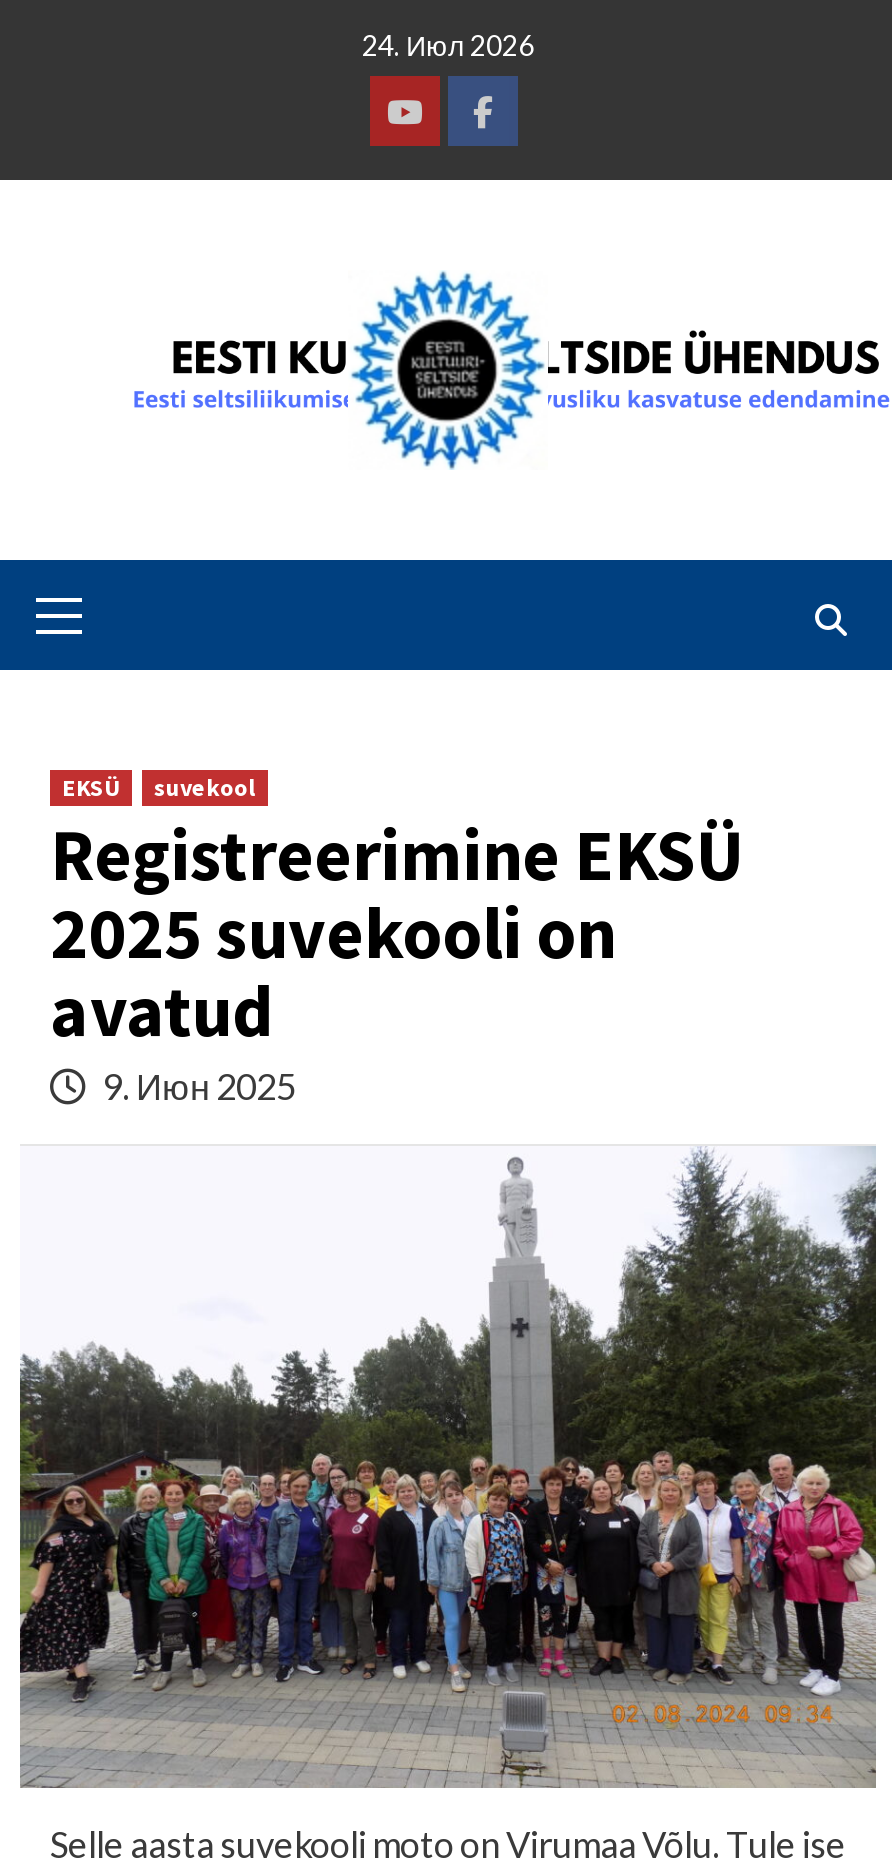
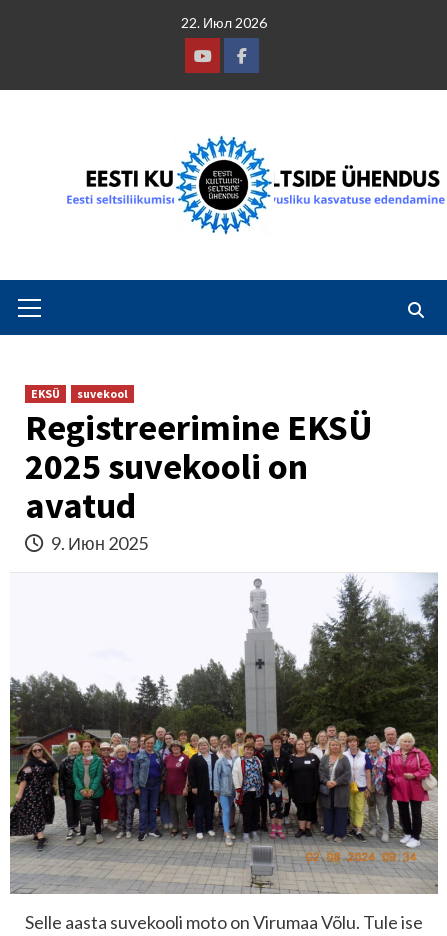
- 24. Июл 2026
+ 22. Июл 2026
